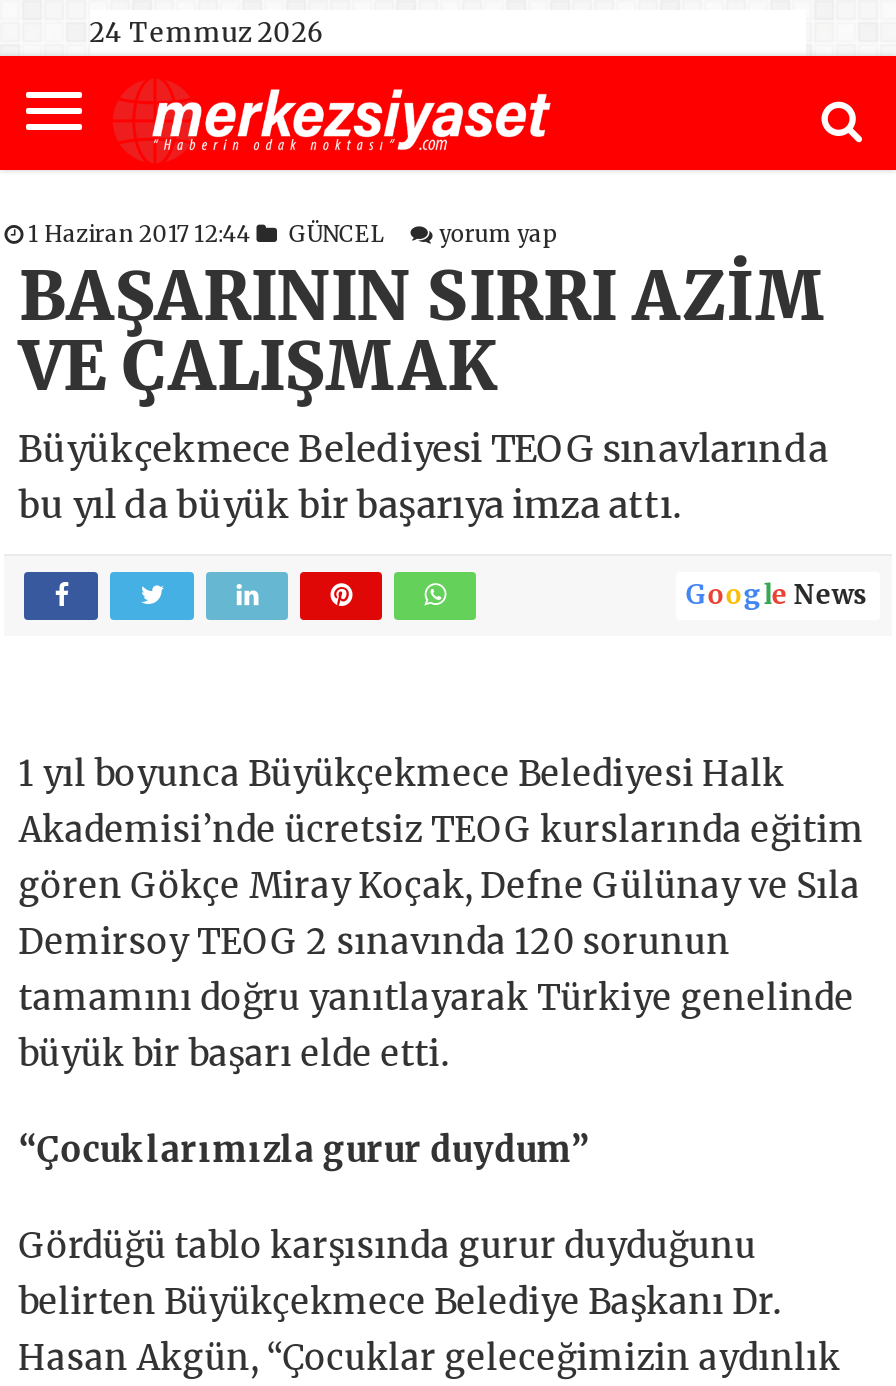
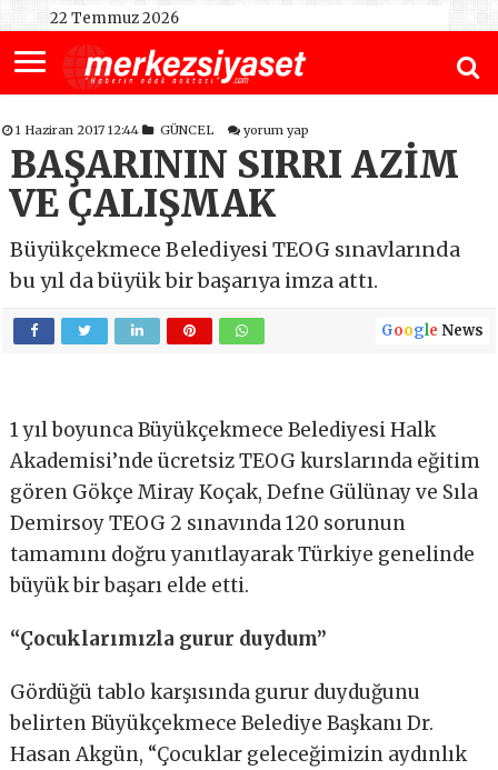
- 24 Temmuz 2026
+ 22 Temmuz 2026
